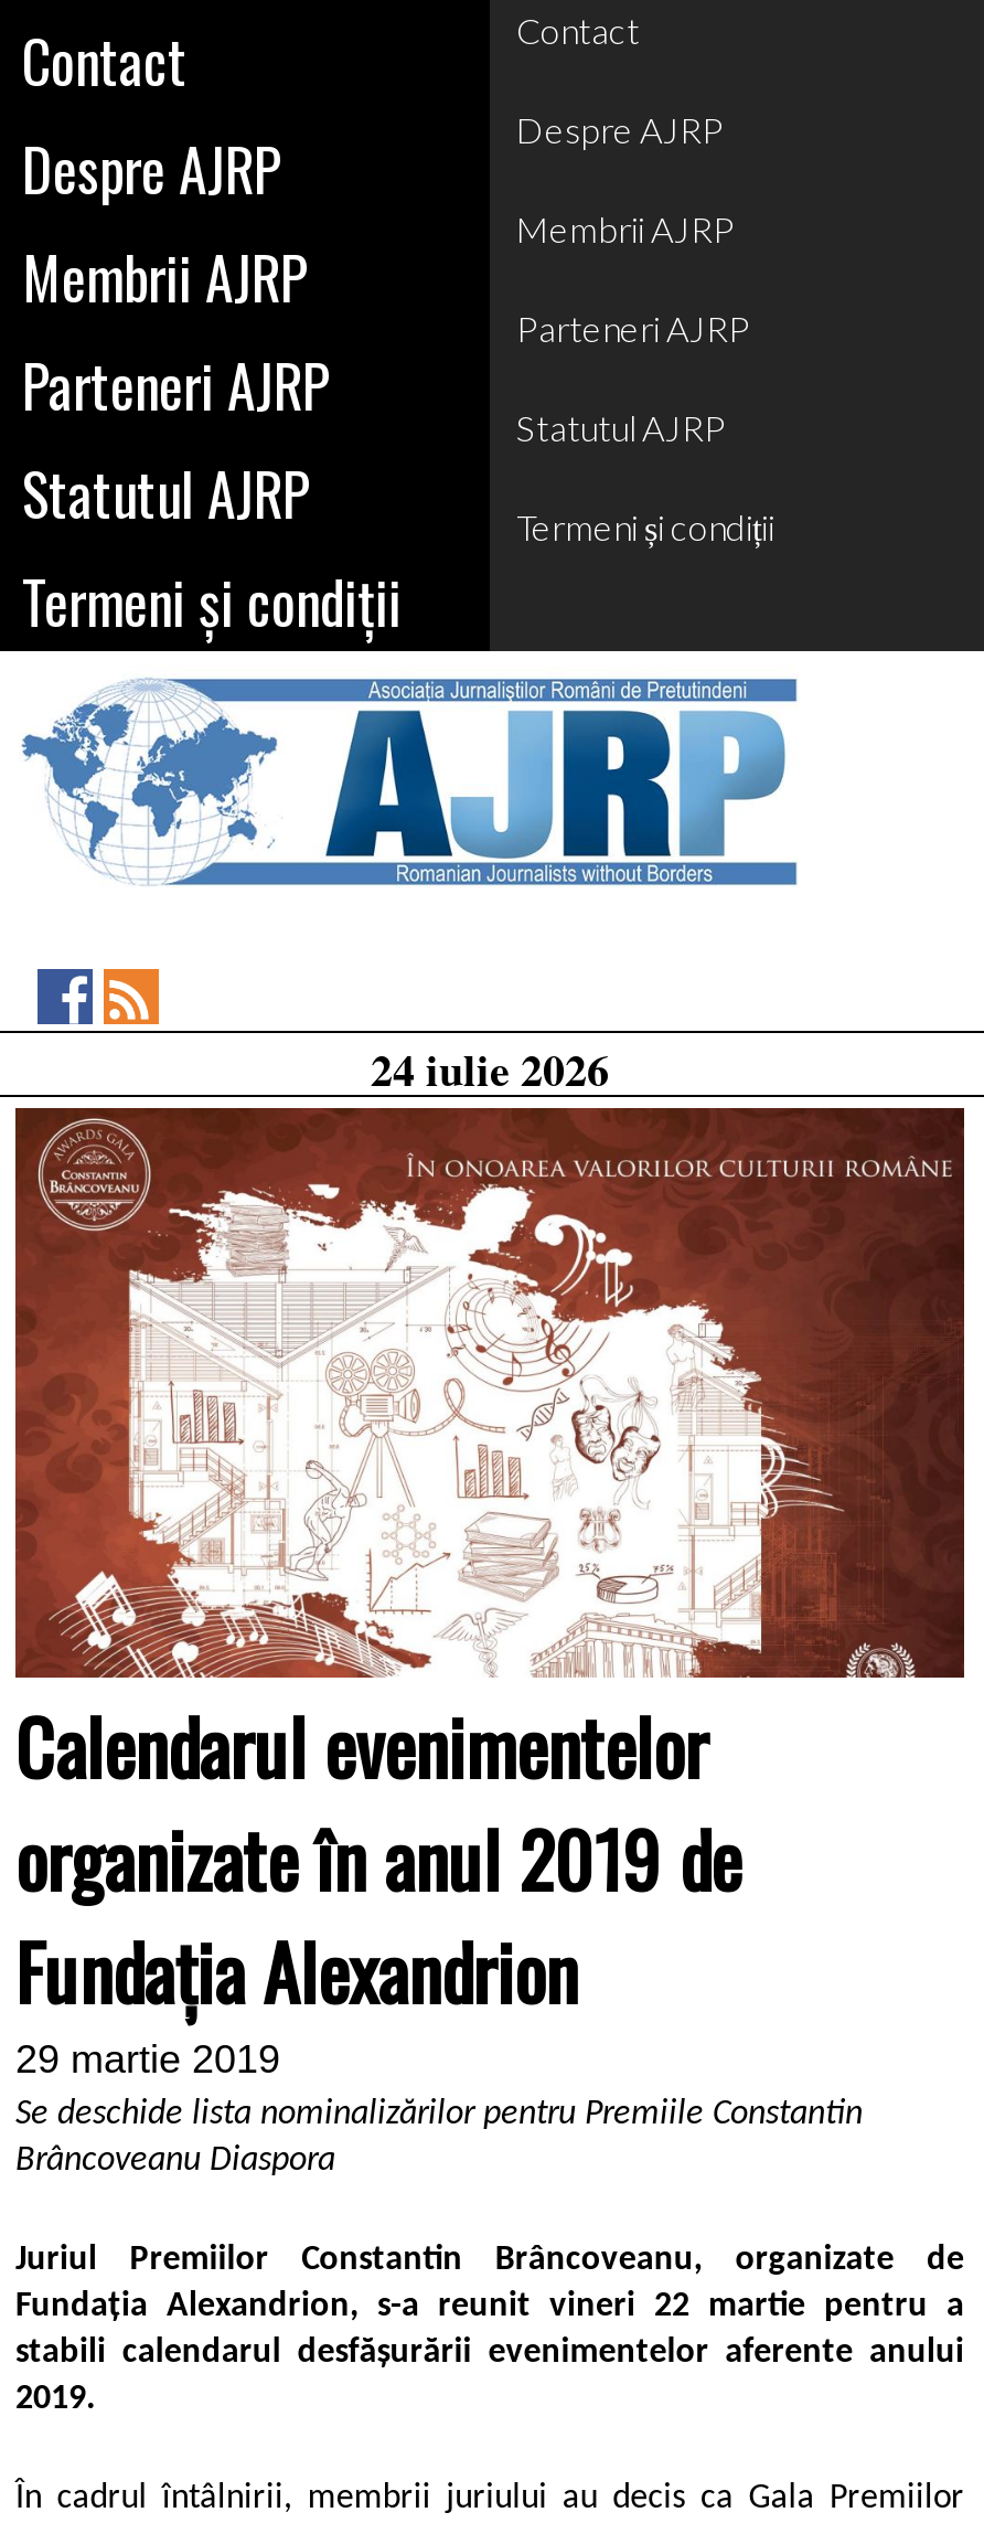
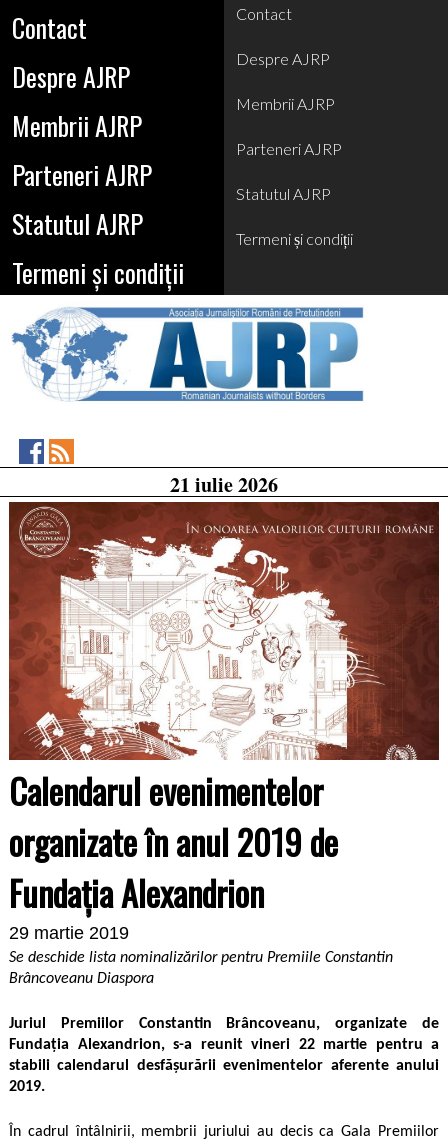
- 24 iulie 2026
+ 21 iulie 2026
